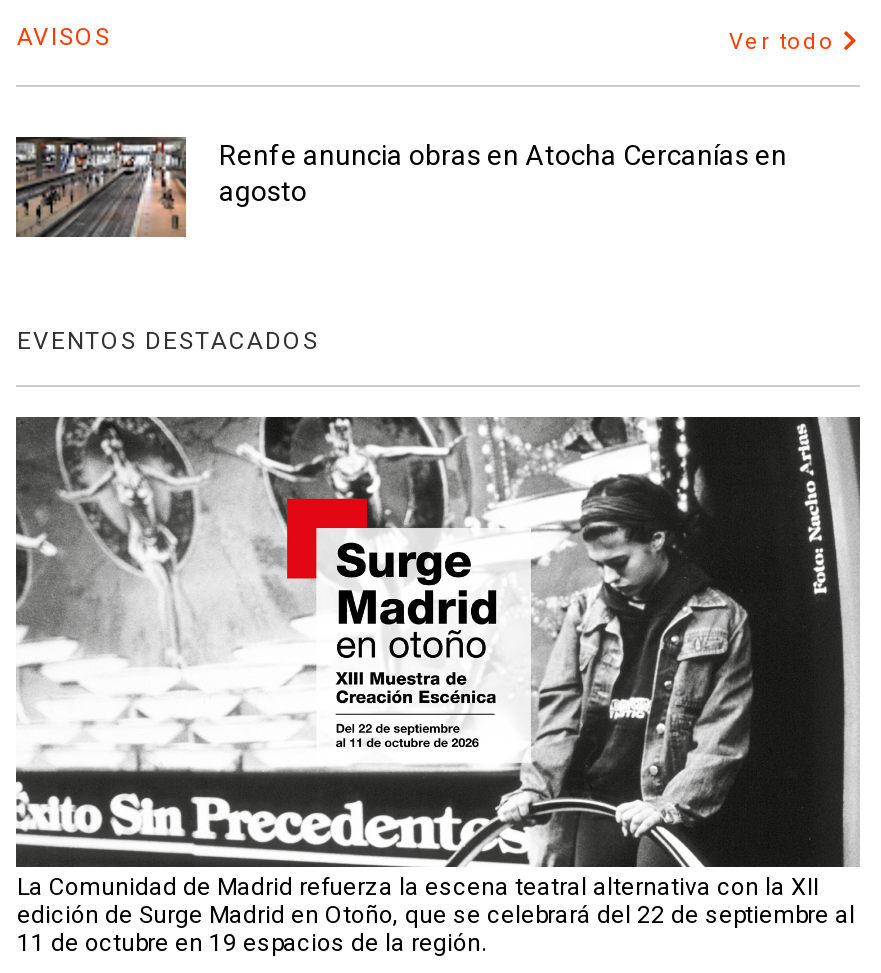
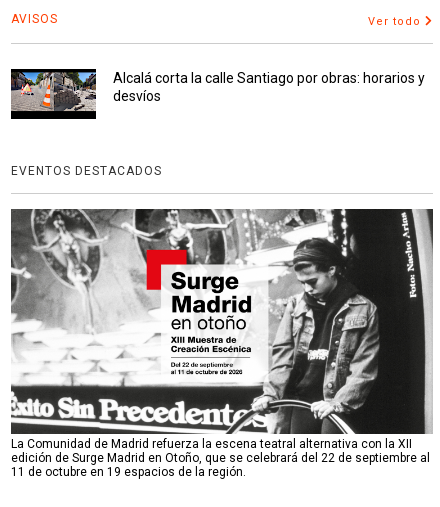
- [image]
- Renfe anuncia obras en Atocha Cercanías en
- agosto
+ [image]
+ Alcalá corta la calle Santiago por obras: horarios y
+ desvíos
